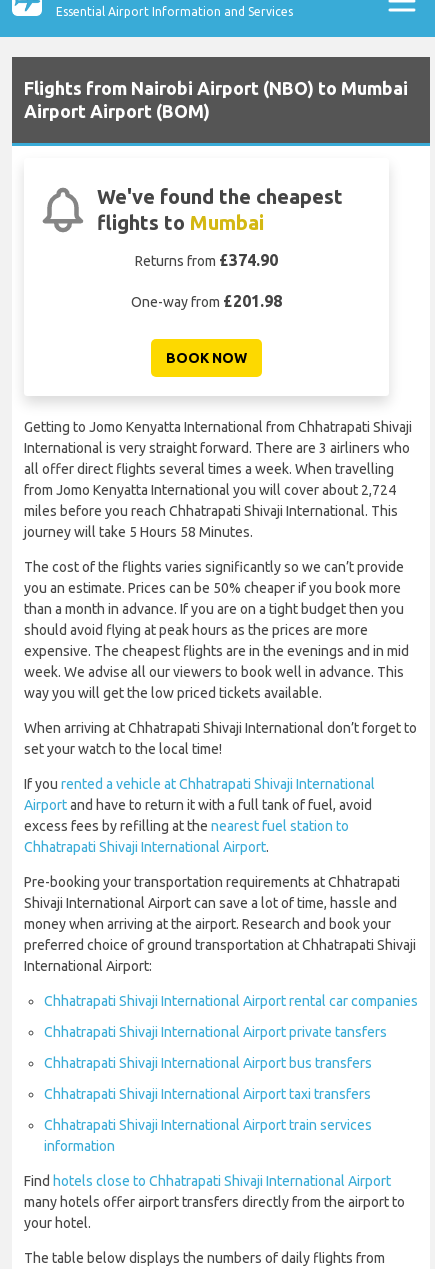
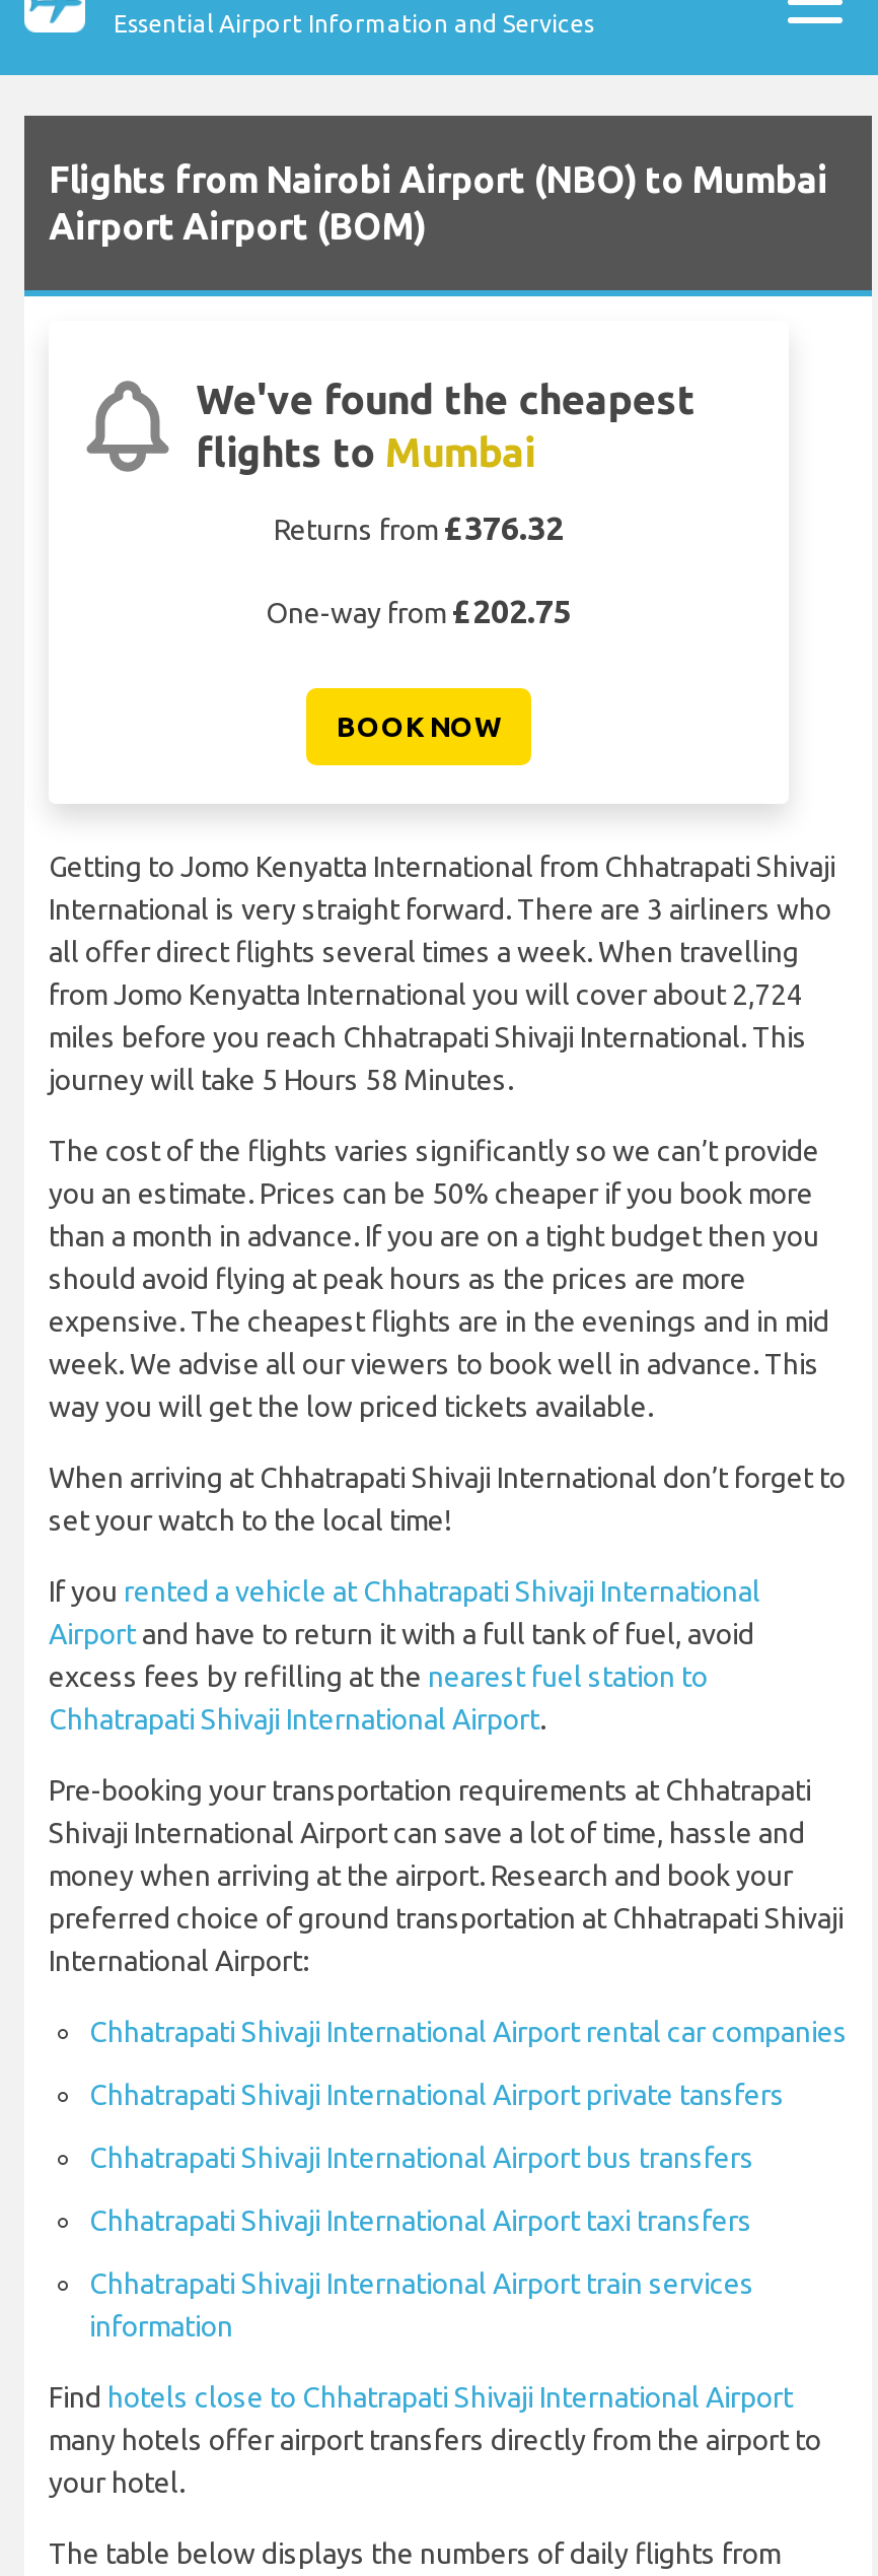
- Returns from £374.90
+ Returns from £376.32

- One-way from £201.98
+ One-way from £202.75
